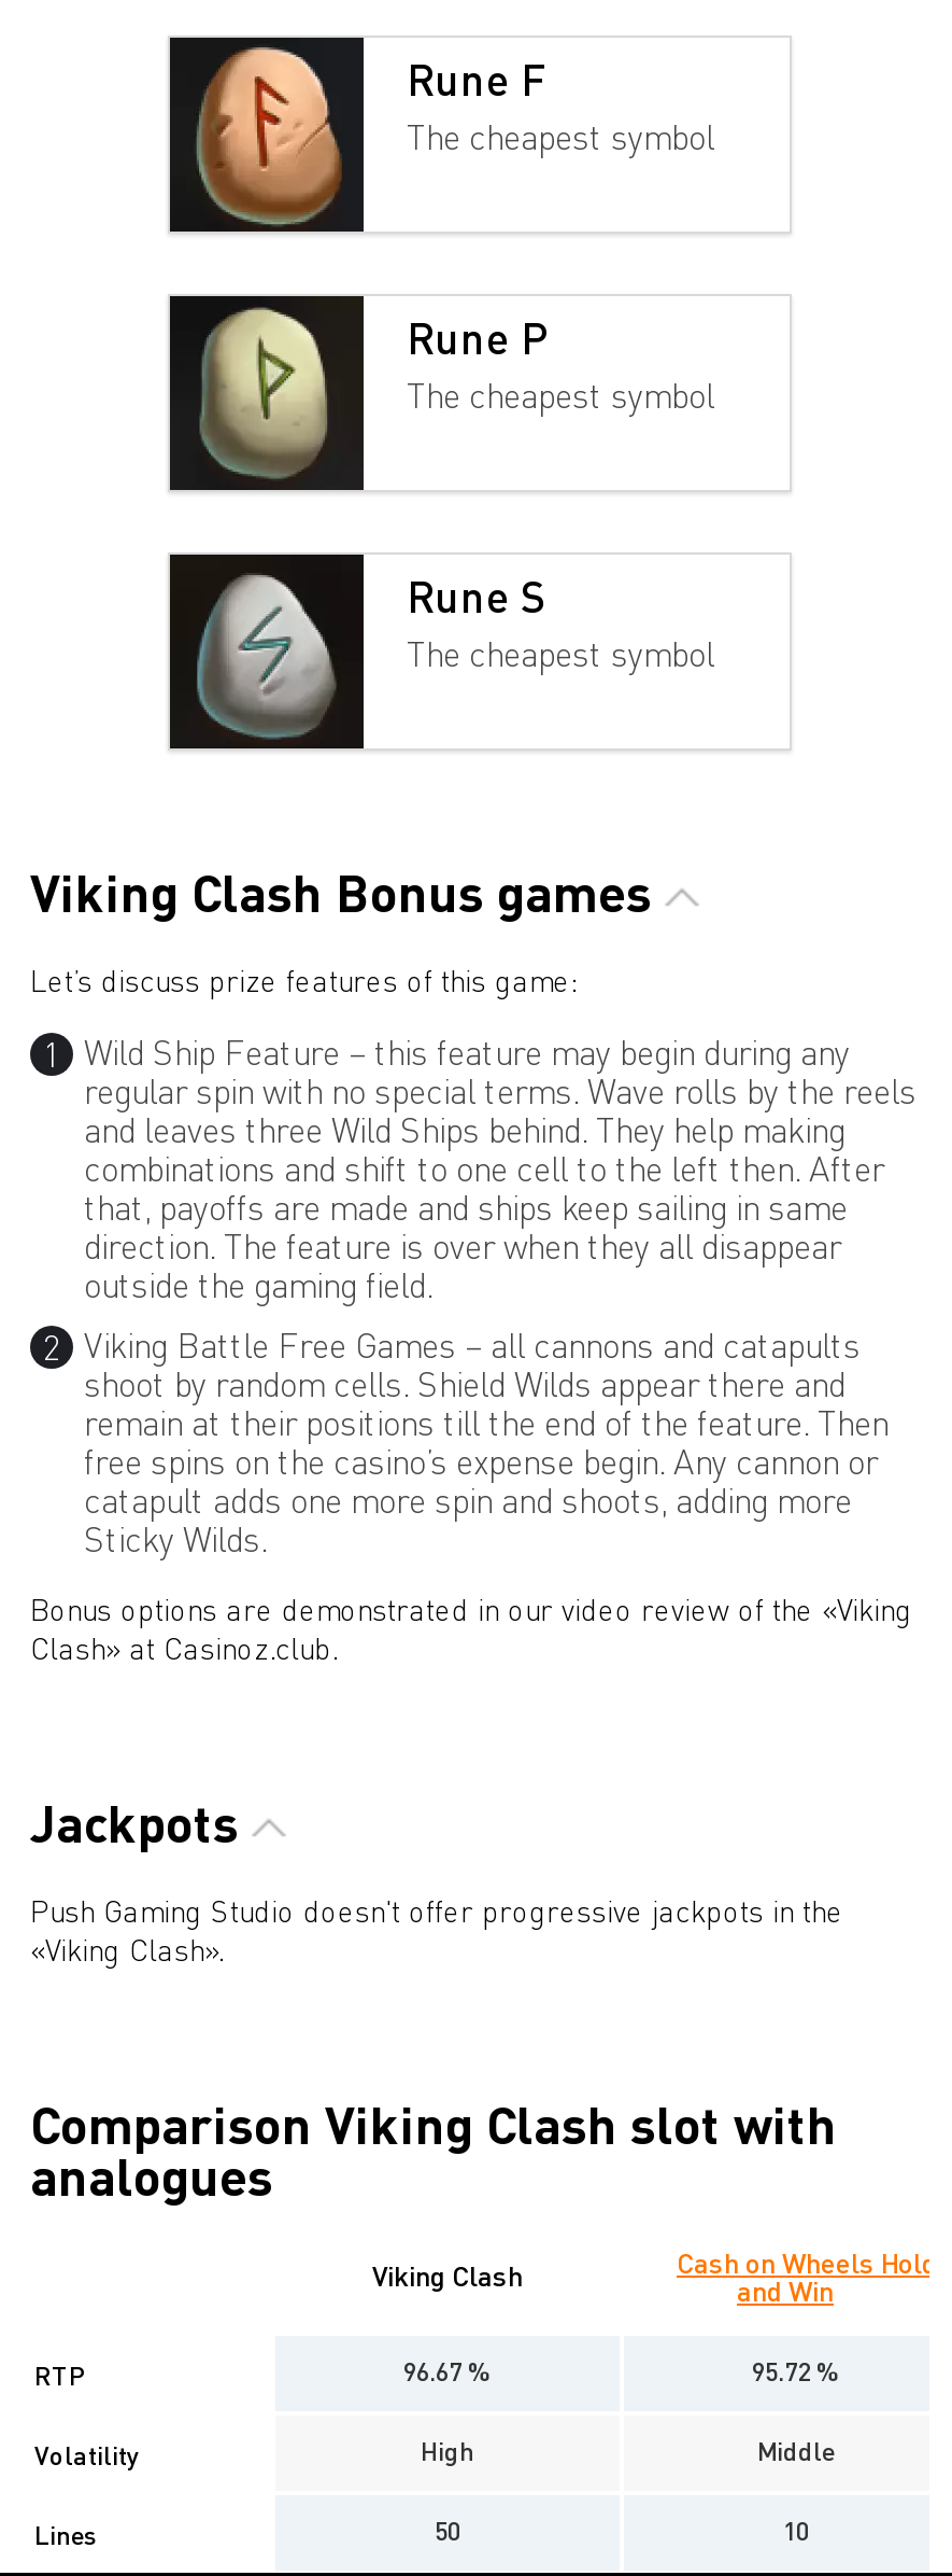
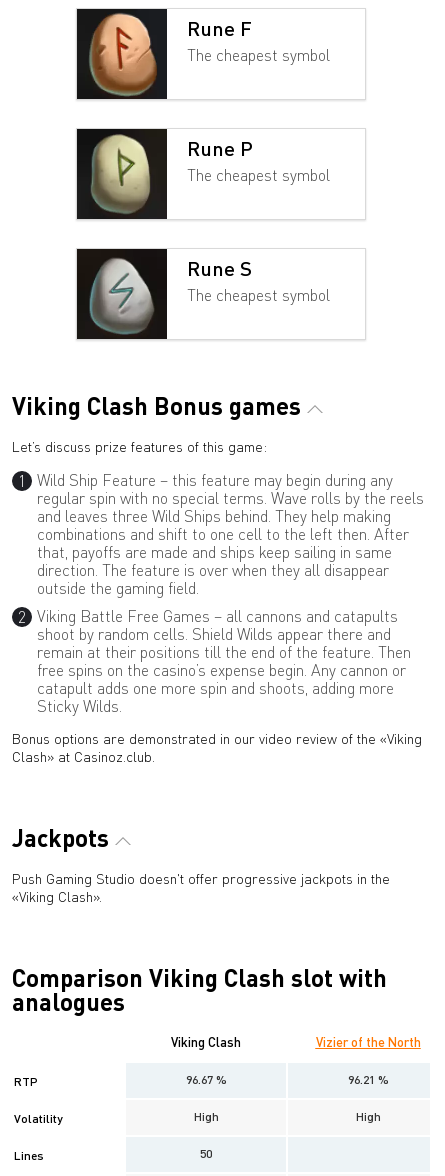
- Cash on Wheels Hold
- and Win
+ Vizier of the North

- 95.72 %
+ 96.21 %

- Middle
+ High

- 10
